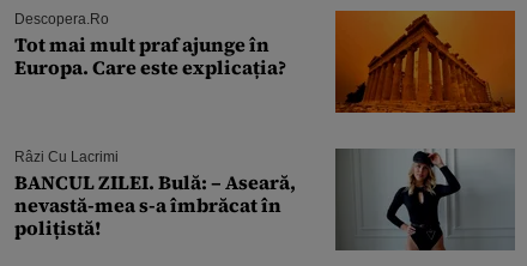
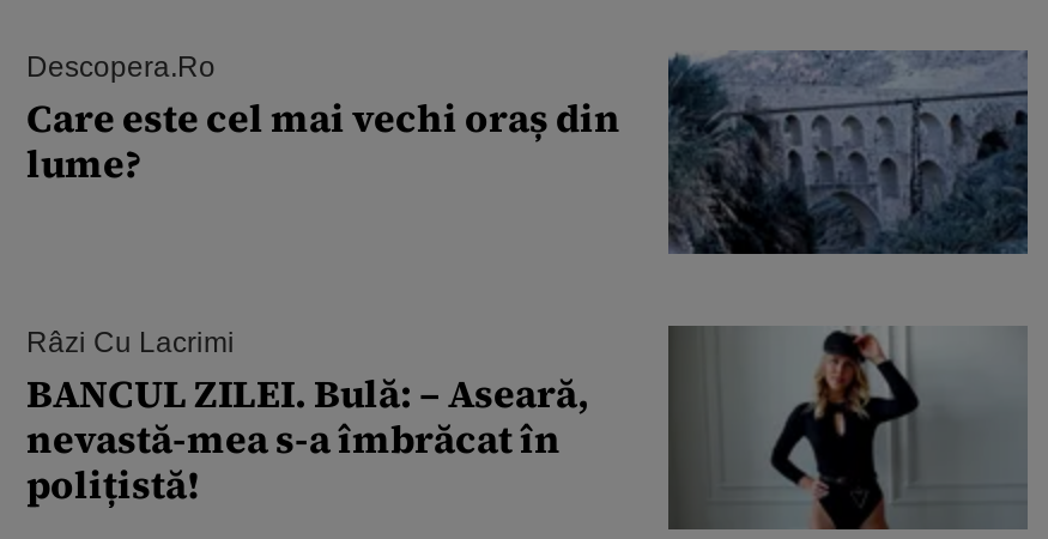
- [image]
- Tot mai mult praf ajunge în
- Europa. Care este explicația?
+ [image]
+ Care este cel mai vechi oraș din
+ lume?
